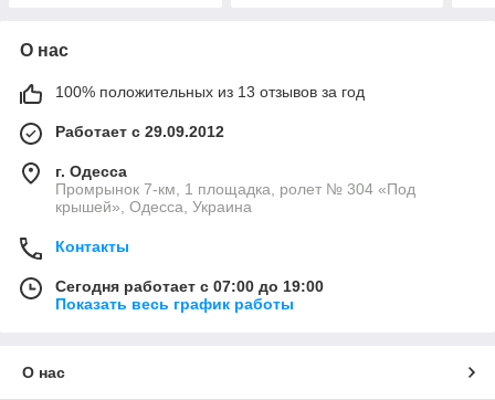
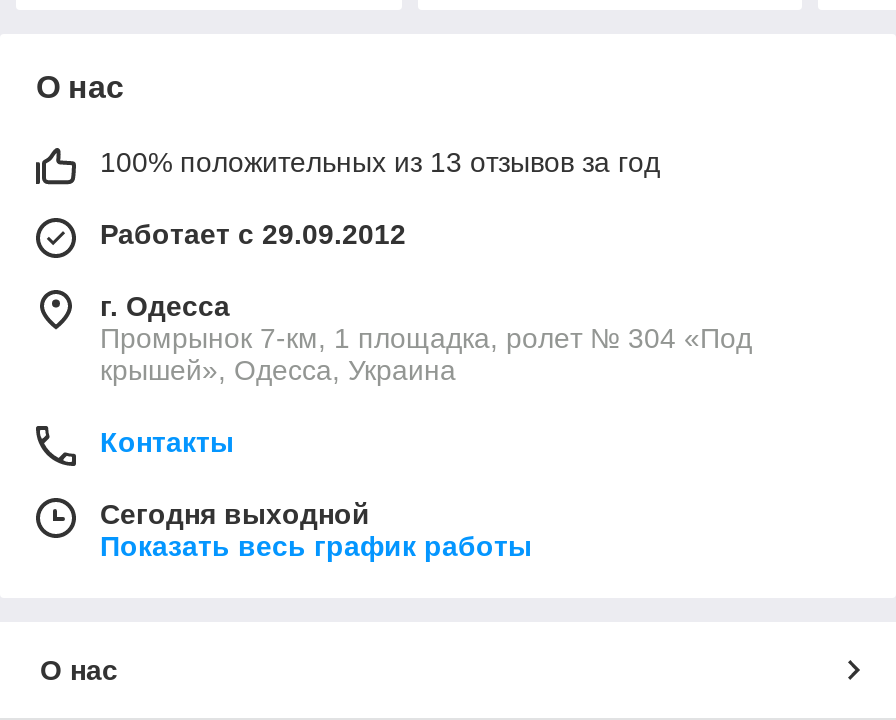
- Сегодня работает с 07:00 до 19:00
+ Сегодня выходной
